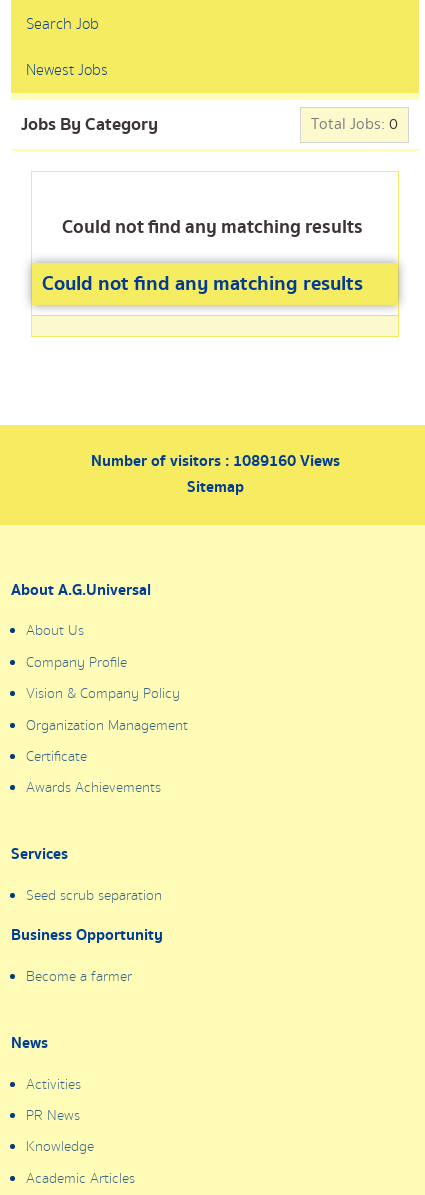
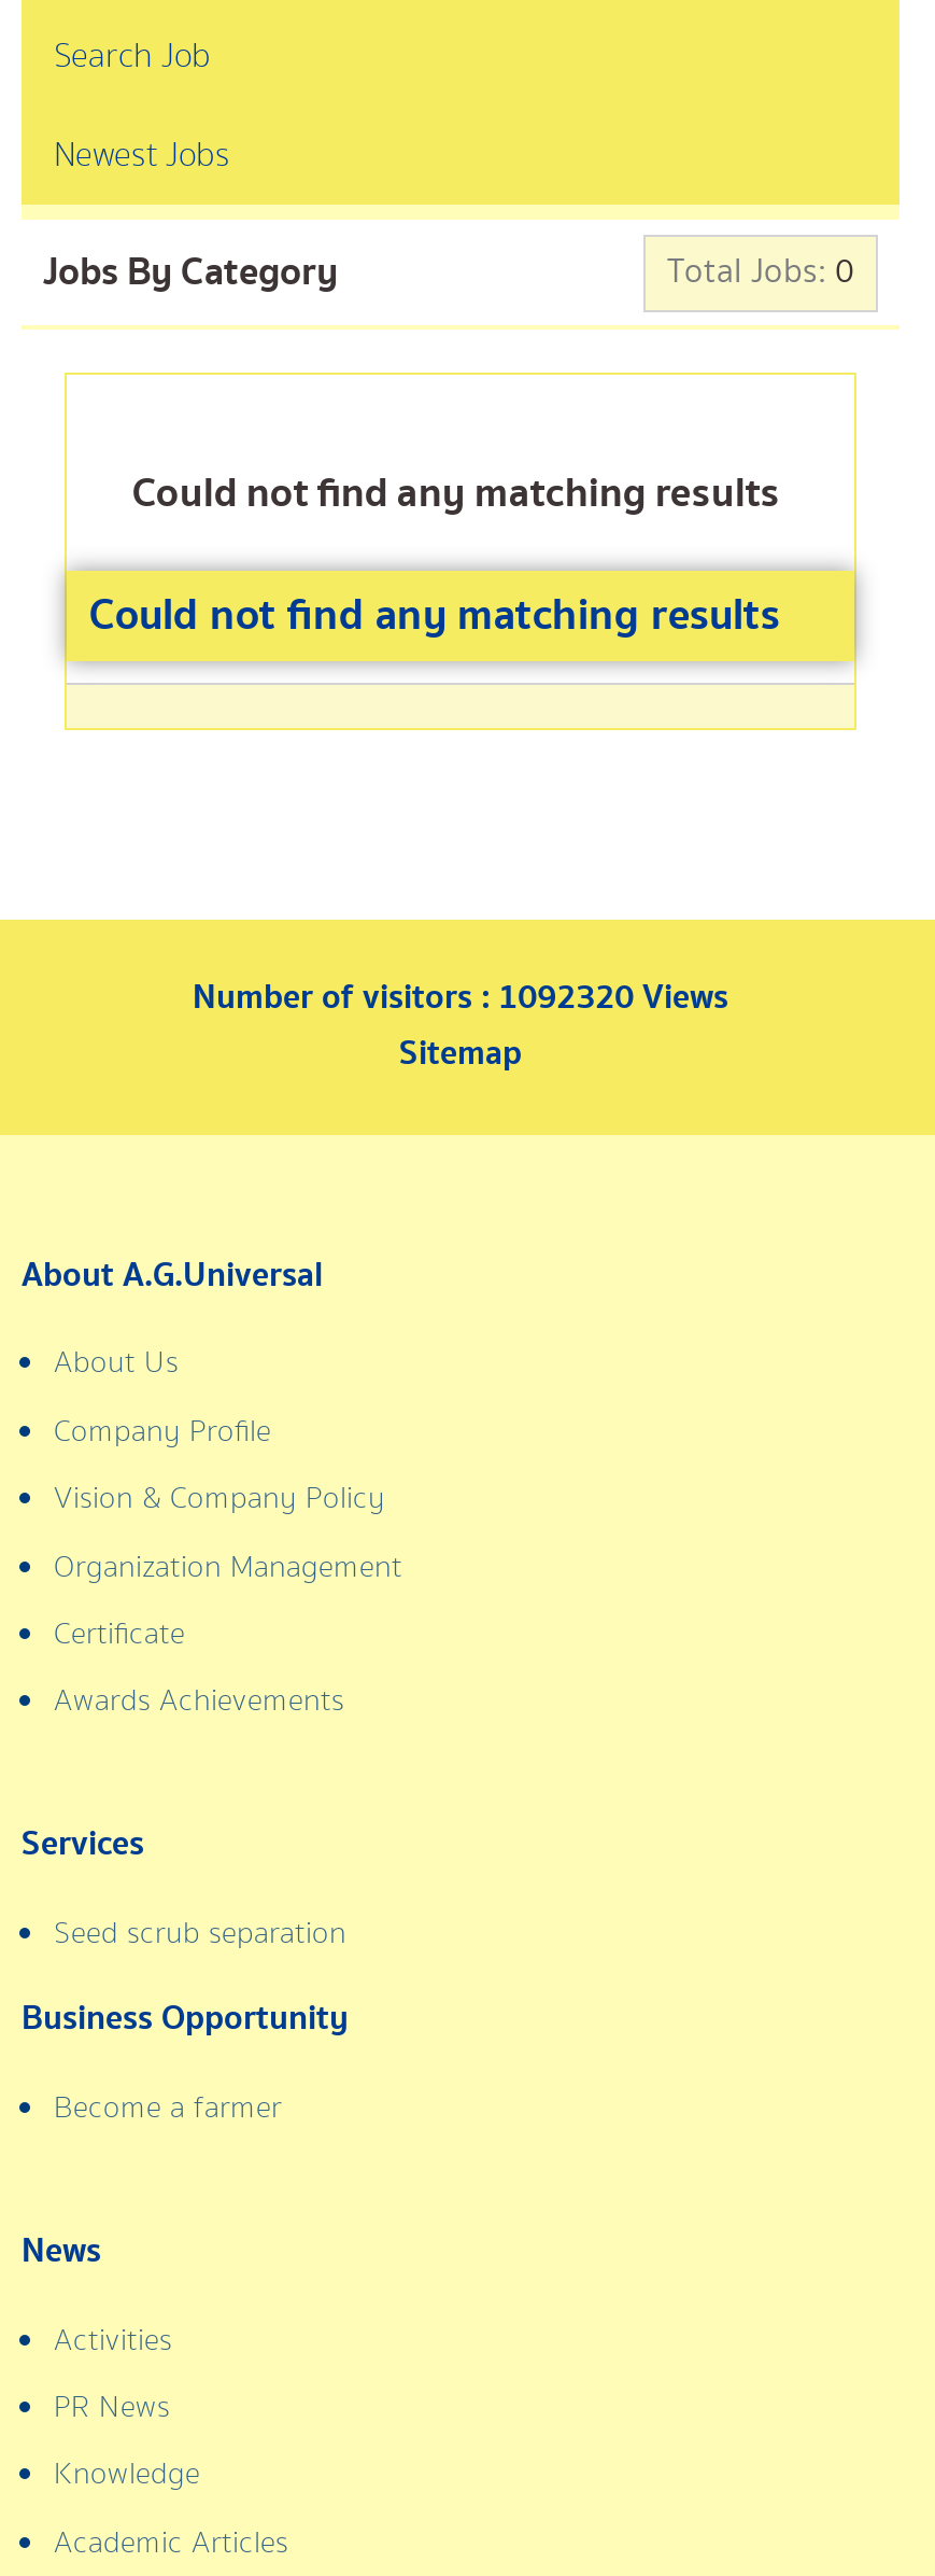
- Number of visitors : 1089160Views
+ Number of visitors : 1092320Views
